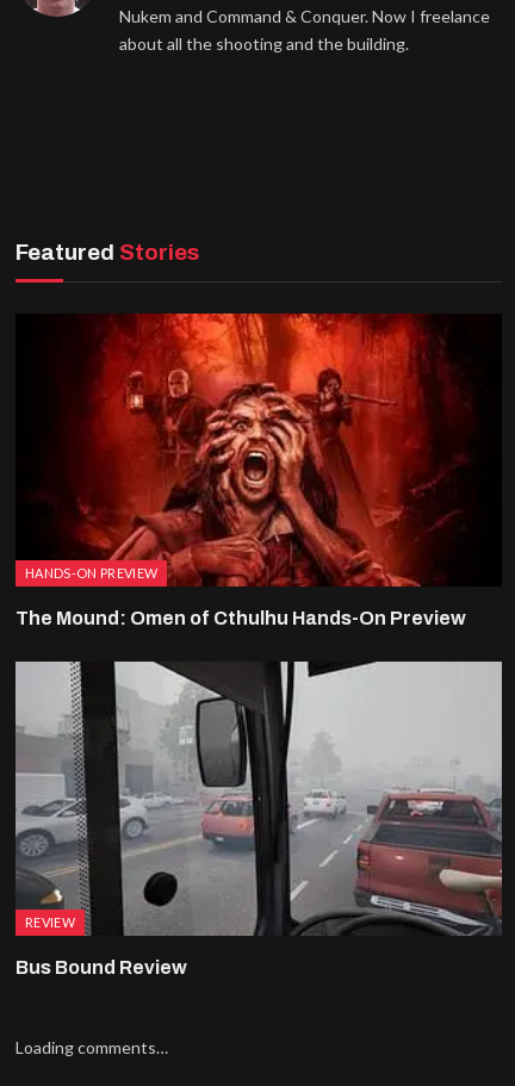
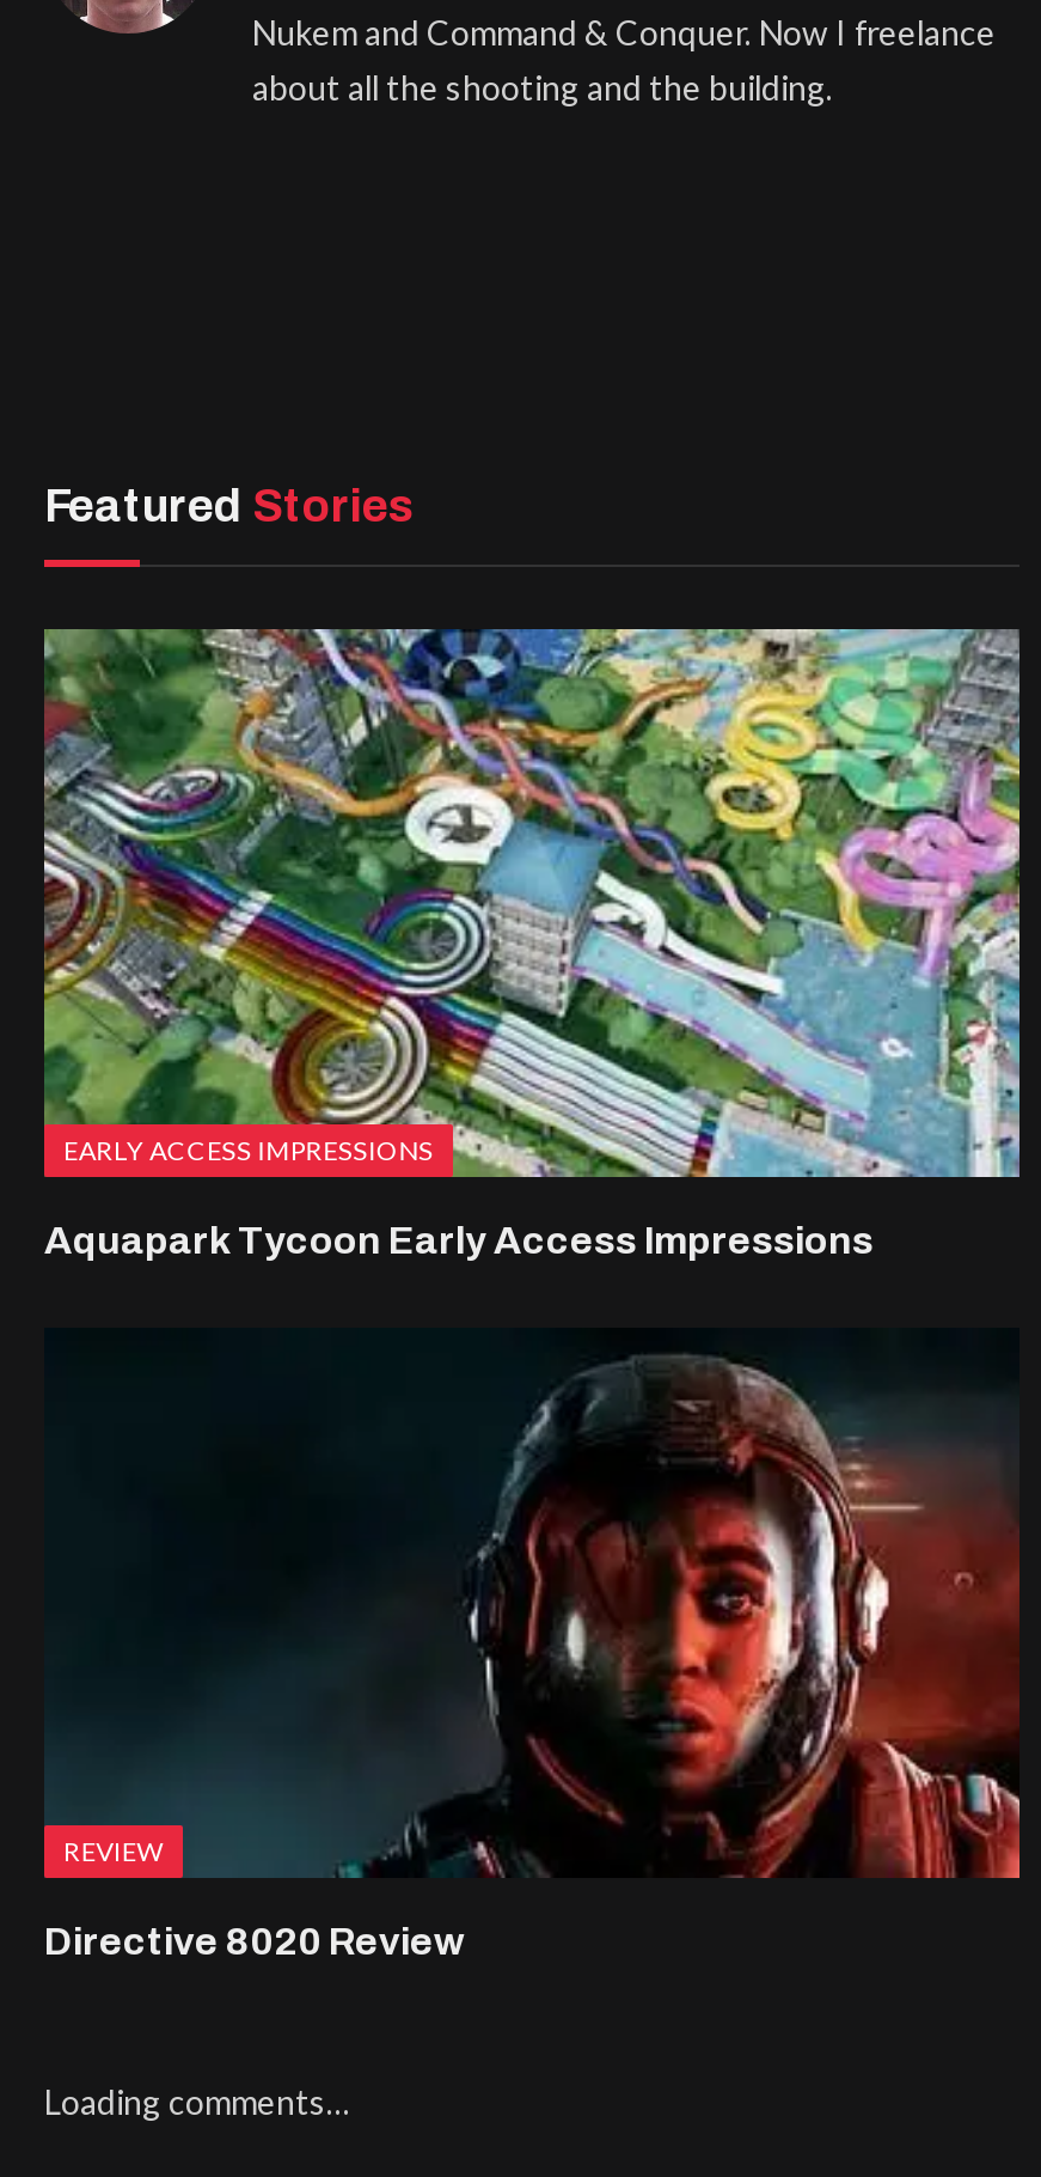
- [image]
- HANDS-ON PREVIEW
+ [image]
+ EARLY ACCESS IMPRESSIONS

- The Mound: Omen of Cthulhu Hands-On Preview
+ Aquapark Tycoon Early Access Impressions

- [image]
- Bus Bound Review
+ [image]
+ Directive 8020 Review
